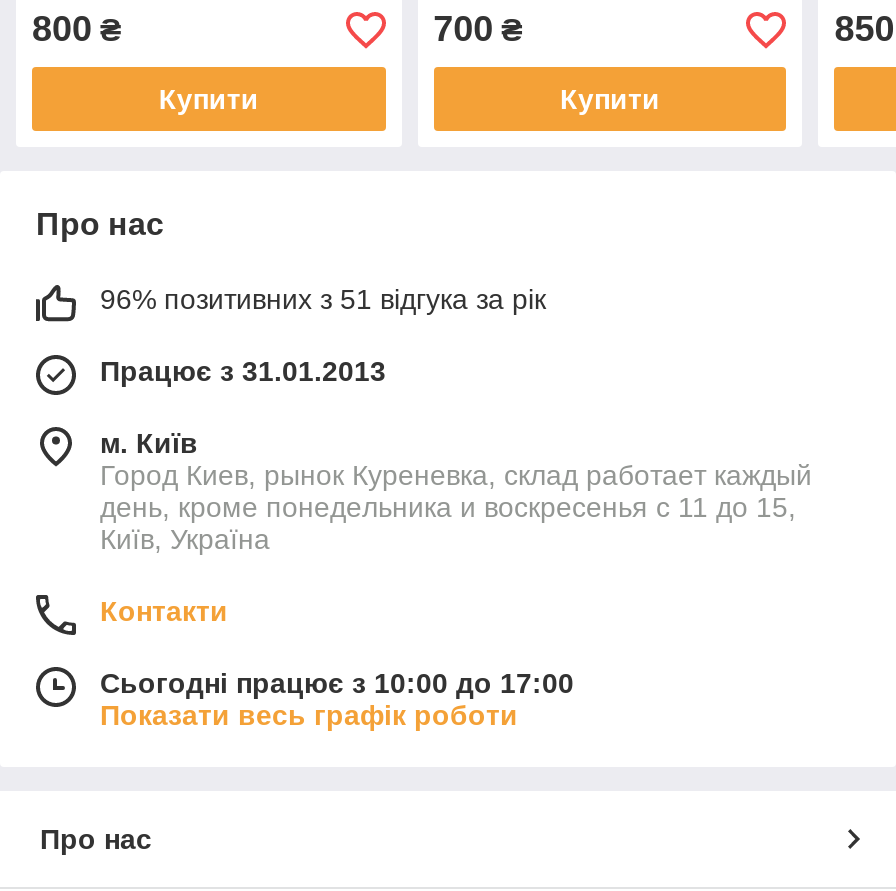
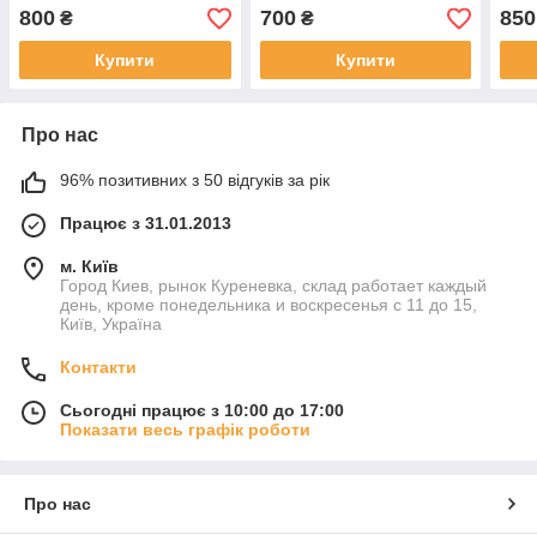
- 96% позитивних з 51 відгука за рік
+ 96% позитивних з 50 відгуків за рік
